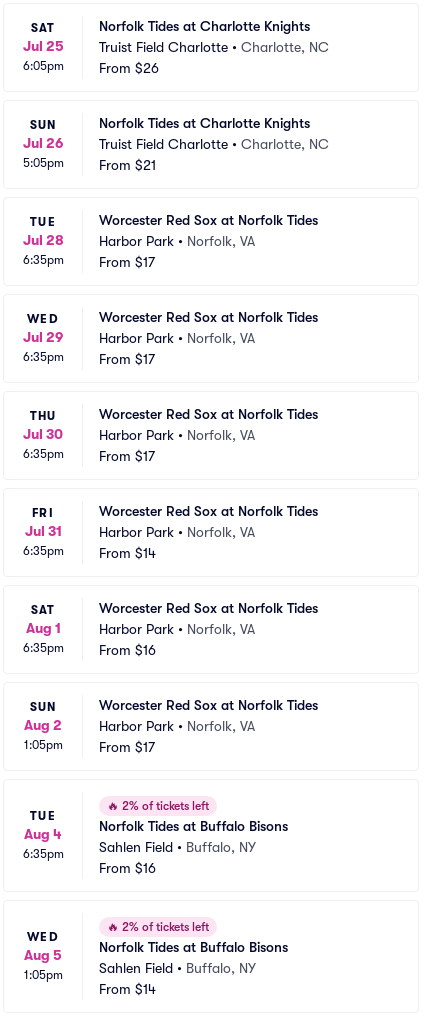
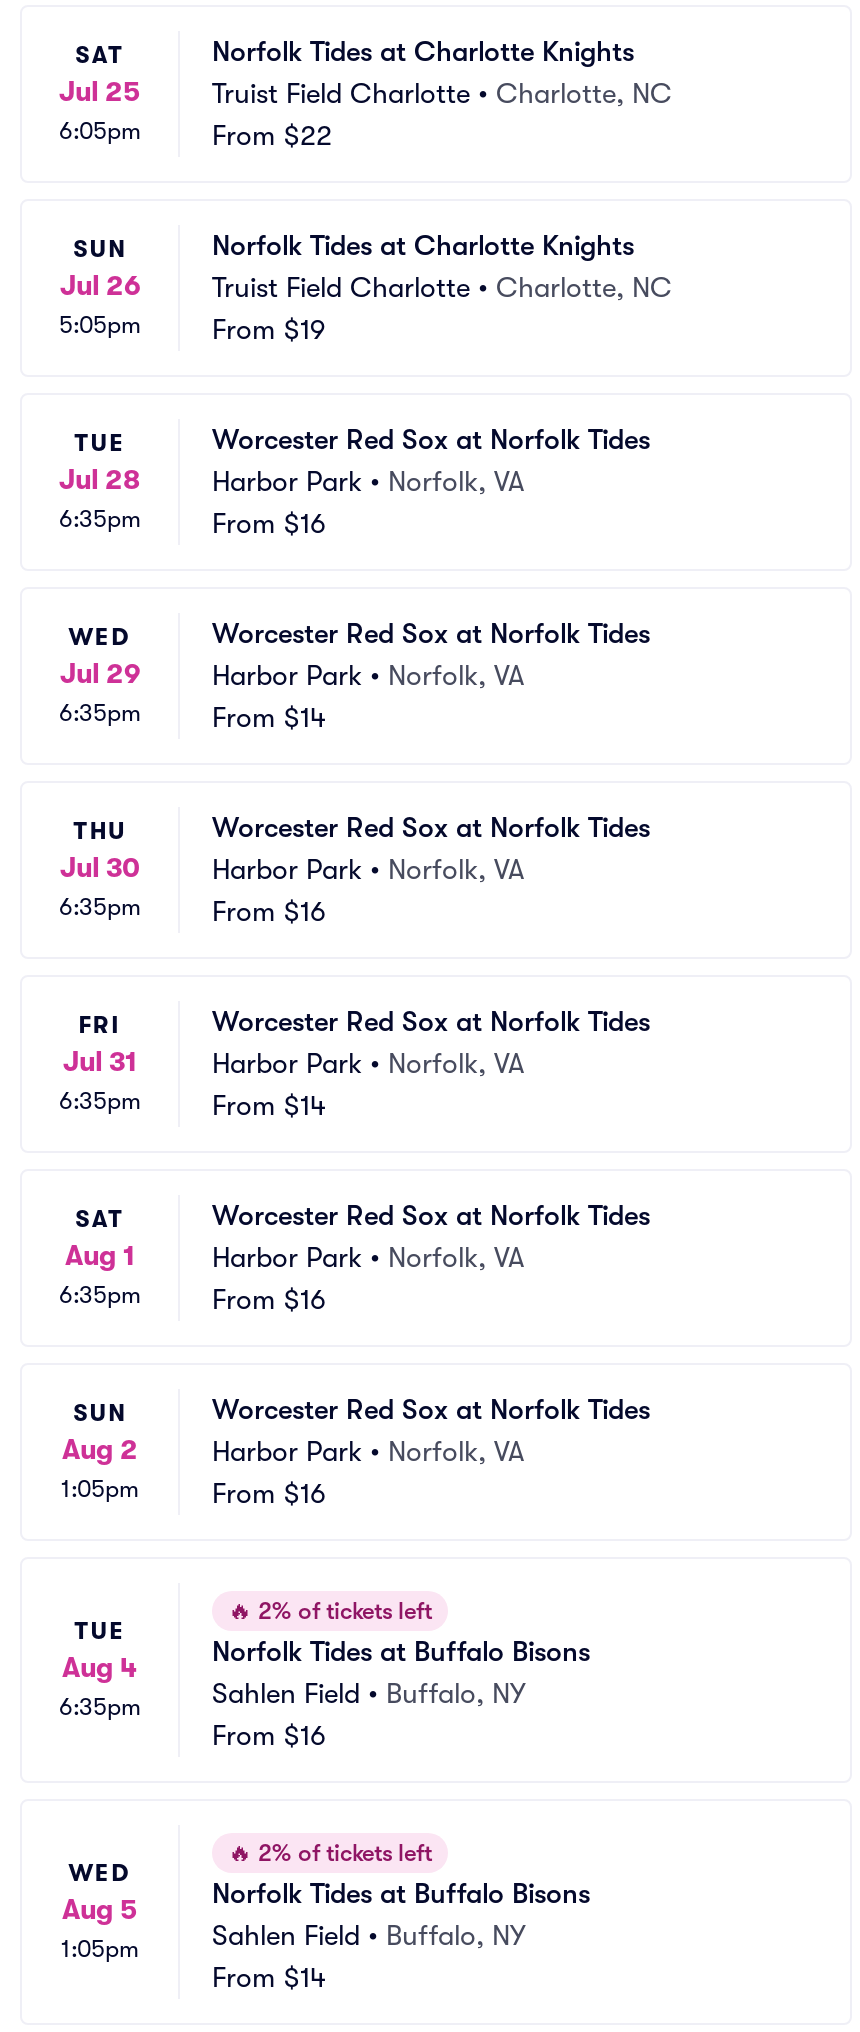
- From $26
+ From $22

- From $21
+ From $19

- From $17
+ From $16

- From $17
+ From $14

- From $17
+ From $16

- From $17
+ From $16
